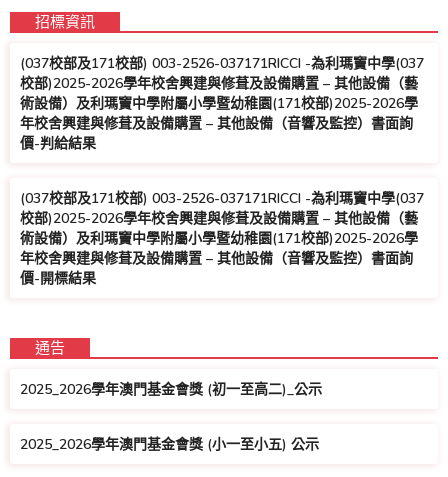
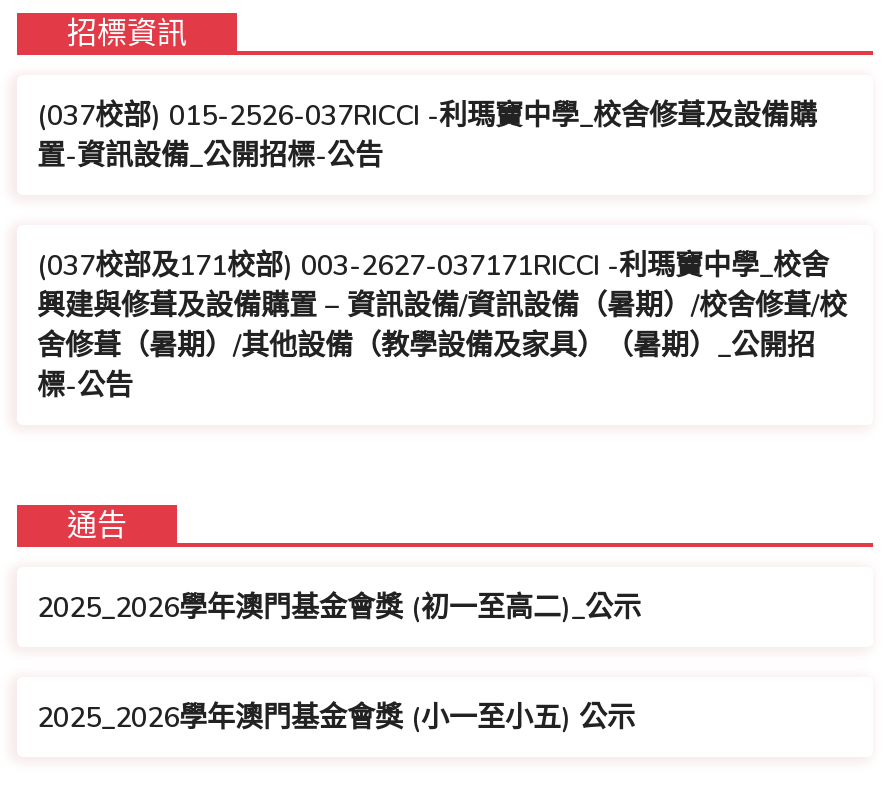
- (037校部及171校部) 003-2526-037171RICCI -為利瑪竇中學(037
- 校部)2025-2026學年校舍興建與修葺及設備購置 – 其他設備（藝
- 術設備）及利瑪竇中學附屬小學暨幼稚園(171校部)2025-2026學
- 年校舍興建與修葺及設備購置 – 其他設備（音響及監控）書面詢
- 價-判給結果
+ (037校部) 015-2526-037RICCI -利瑪竇中學_校舍修葺及設備購
+ 置-資訊設備_公開招標-公告

- (037校部及171校部) 003-2526-037171RICCI -為利瑪竇中學(037
- 校部)2025-2026學年校舍興建與修葺及設備購置 – 其他設備（藝
- 術設備）及利瑪竇中學附屬小學暨幼稚園(171校部)2025-2026學
- 年校舍興建與修葺及設備購置 – 其他設備（音響及監控）書面詢
- 價-開標結果
+ (037校部及171校部) 003-2627-037171RICCI -利瑪竇中學_校舍
+ 興建與修葺及設備購置 – 資訊設備/資訊設備（暑期）/校舍修葺/校
+ 舍修葺（暑期）/其他設備（教學設備及家具）（暑期）_公開招
+ 標-公告
